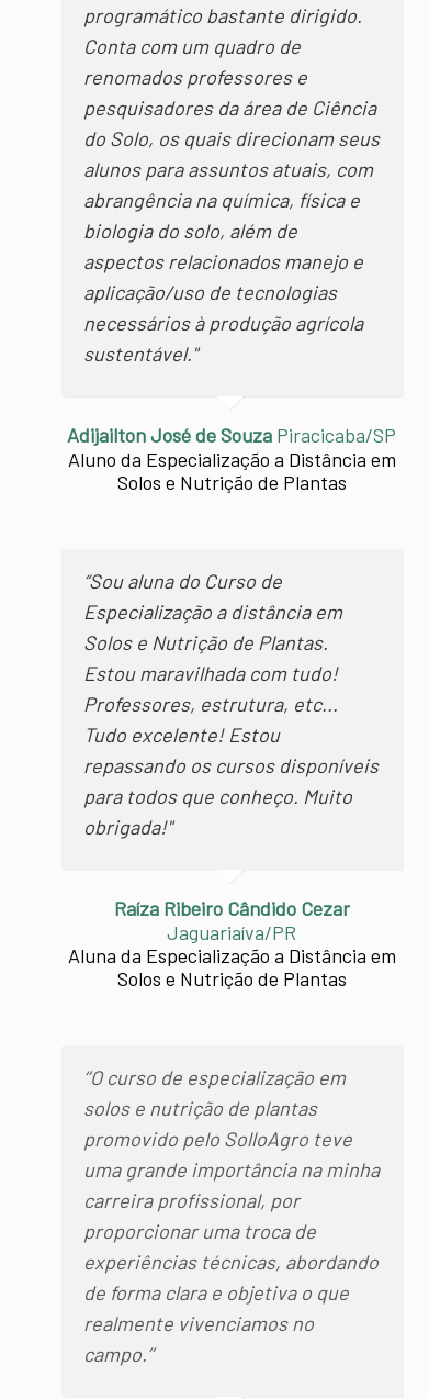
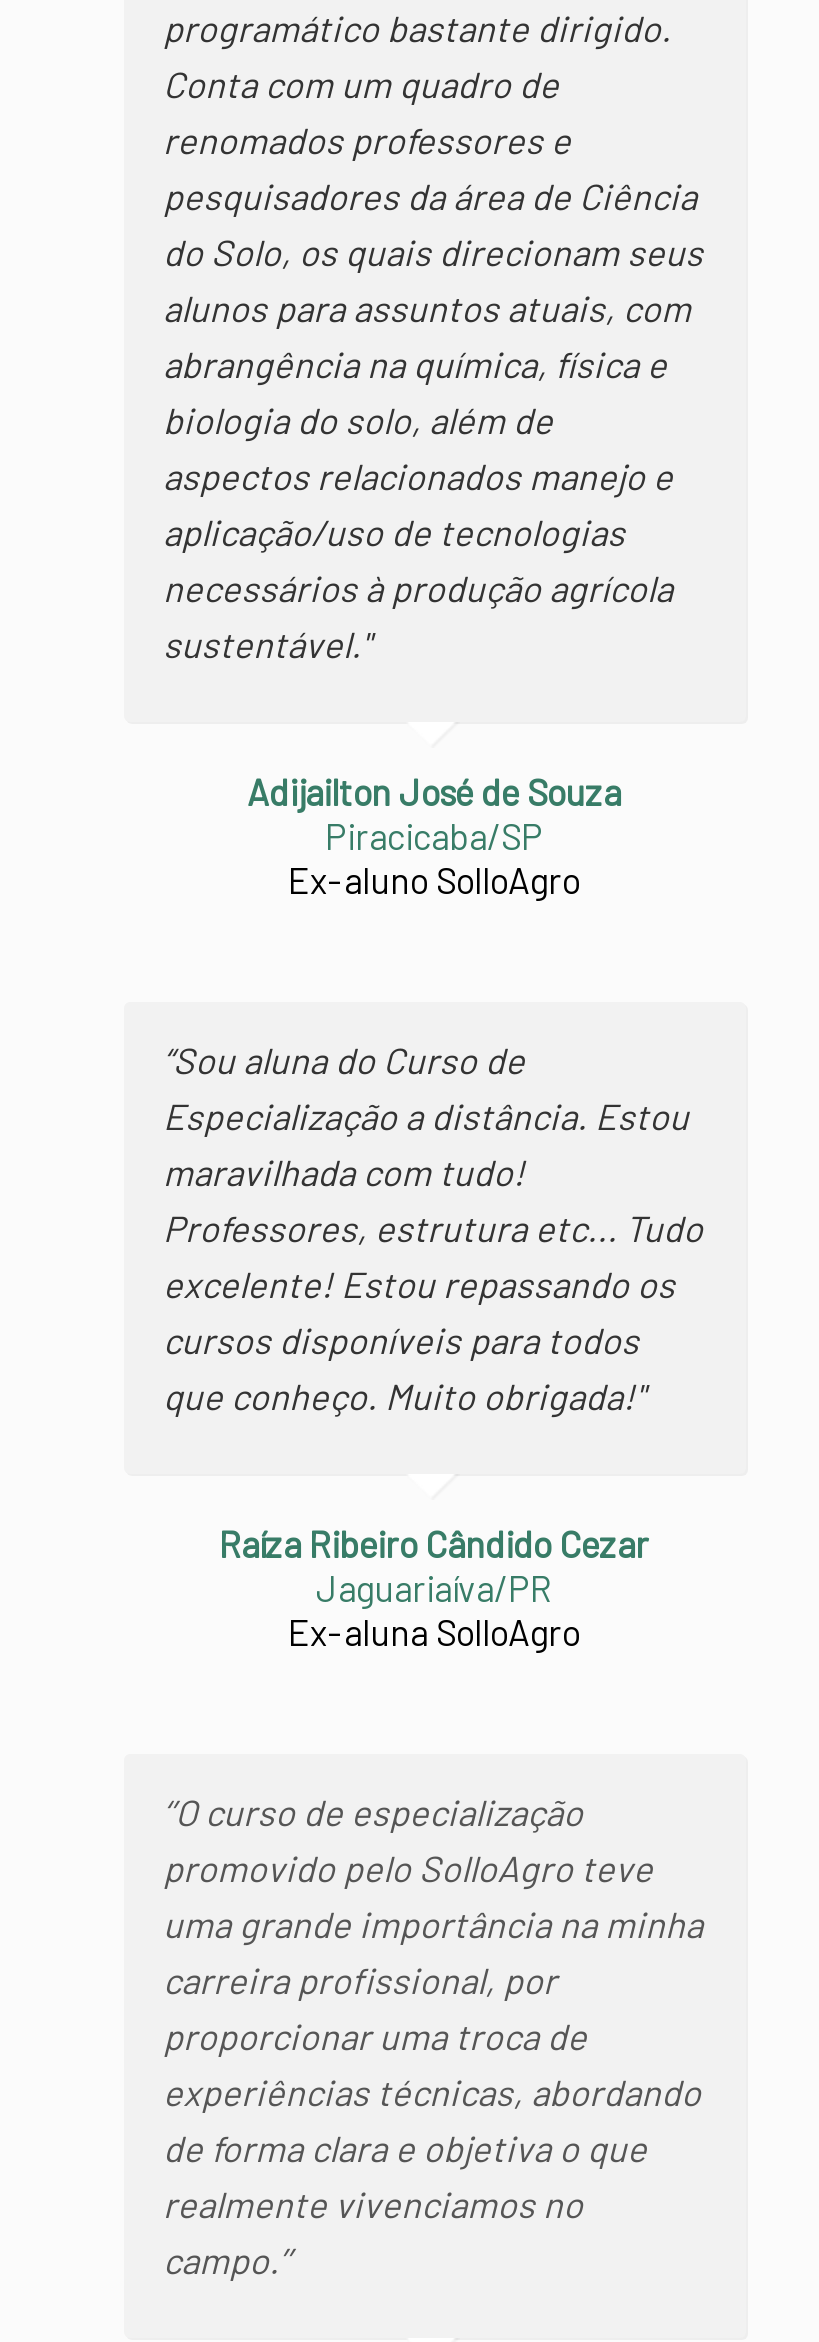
- Adijailton José de Souza Piracicaba/SP
- Aluno da Especialização a Distância em
- Solos e Nutrição de Plantas
+ Adijailton José de Souza
+ Piracicaba/SP
+ Ex-aluno SolloAgro

- Especialização a distância em
- Solos e Nutrição de Plantas.
- Estou maravilhada com tudo!
- Professores, estrutura, etc...
- Tudo excelente! Estou
- repassando os cursos disponíveis
- para todos que conheço. Muito
- obrigada!"
+ Especialização a distância. Estou
+ maravilhada com tudo!
+ Professores, estrutura etc... Tudo
+ excelente! Estou repassando os
+ cursos disponíveis para todos
+ que conheço. Muito obrigada!"

- Aluna da Especialização a Distância em
- Solos e Nutrição de Plantas
+ Ex-aluna SolloAgro

- ‘’O curso de especialização em
- solos e nutrição de plantas
+ ‘’O curso de especialização
